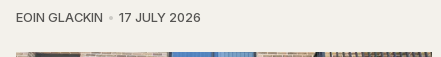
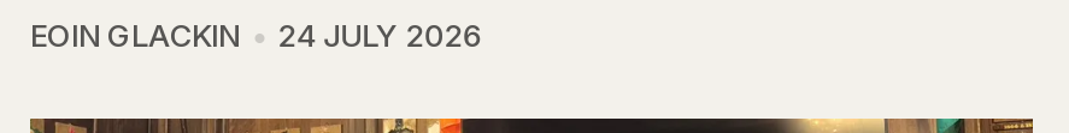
- EOIN GLACKIN 17 JULY 2026
+ EOIN GLACKIN 24 JULY 2026
